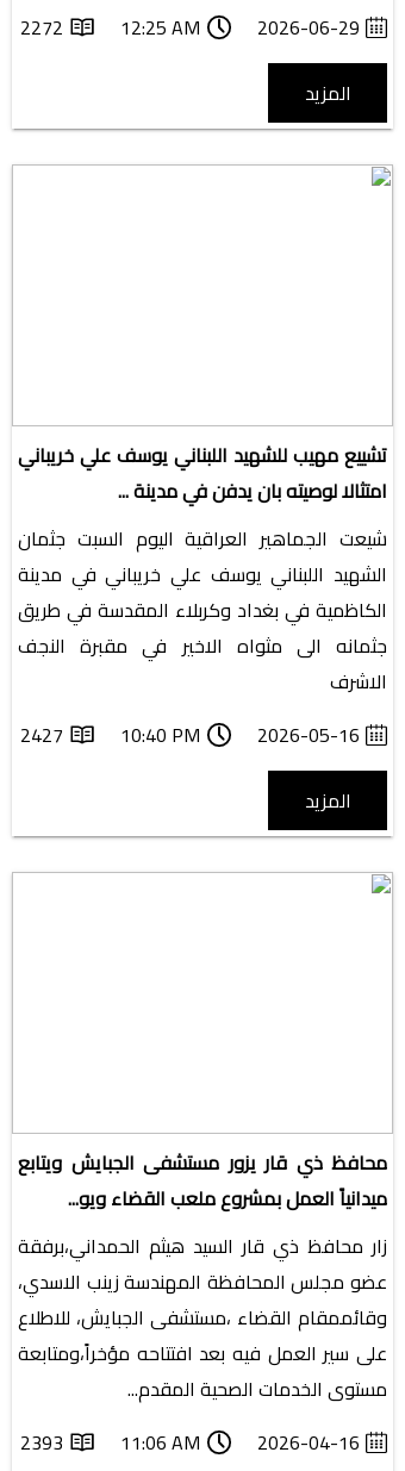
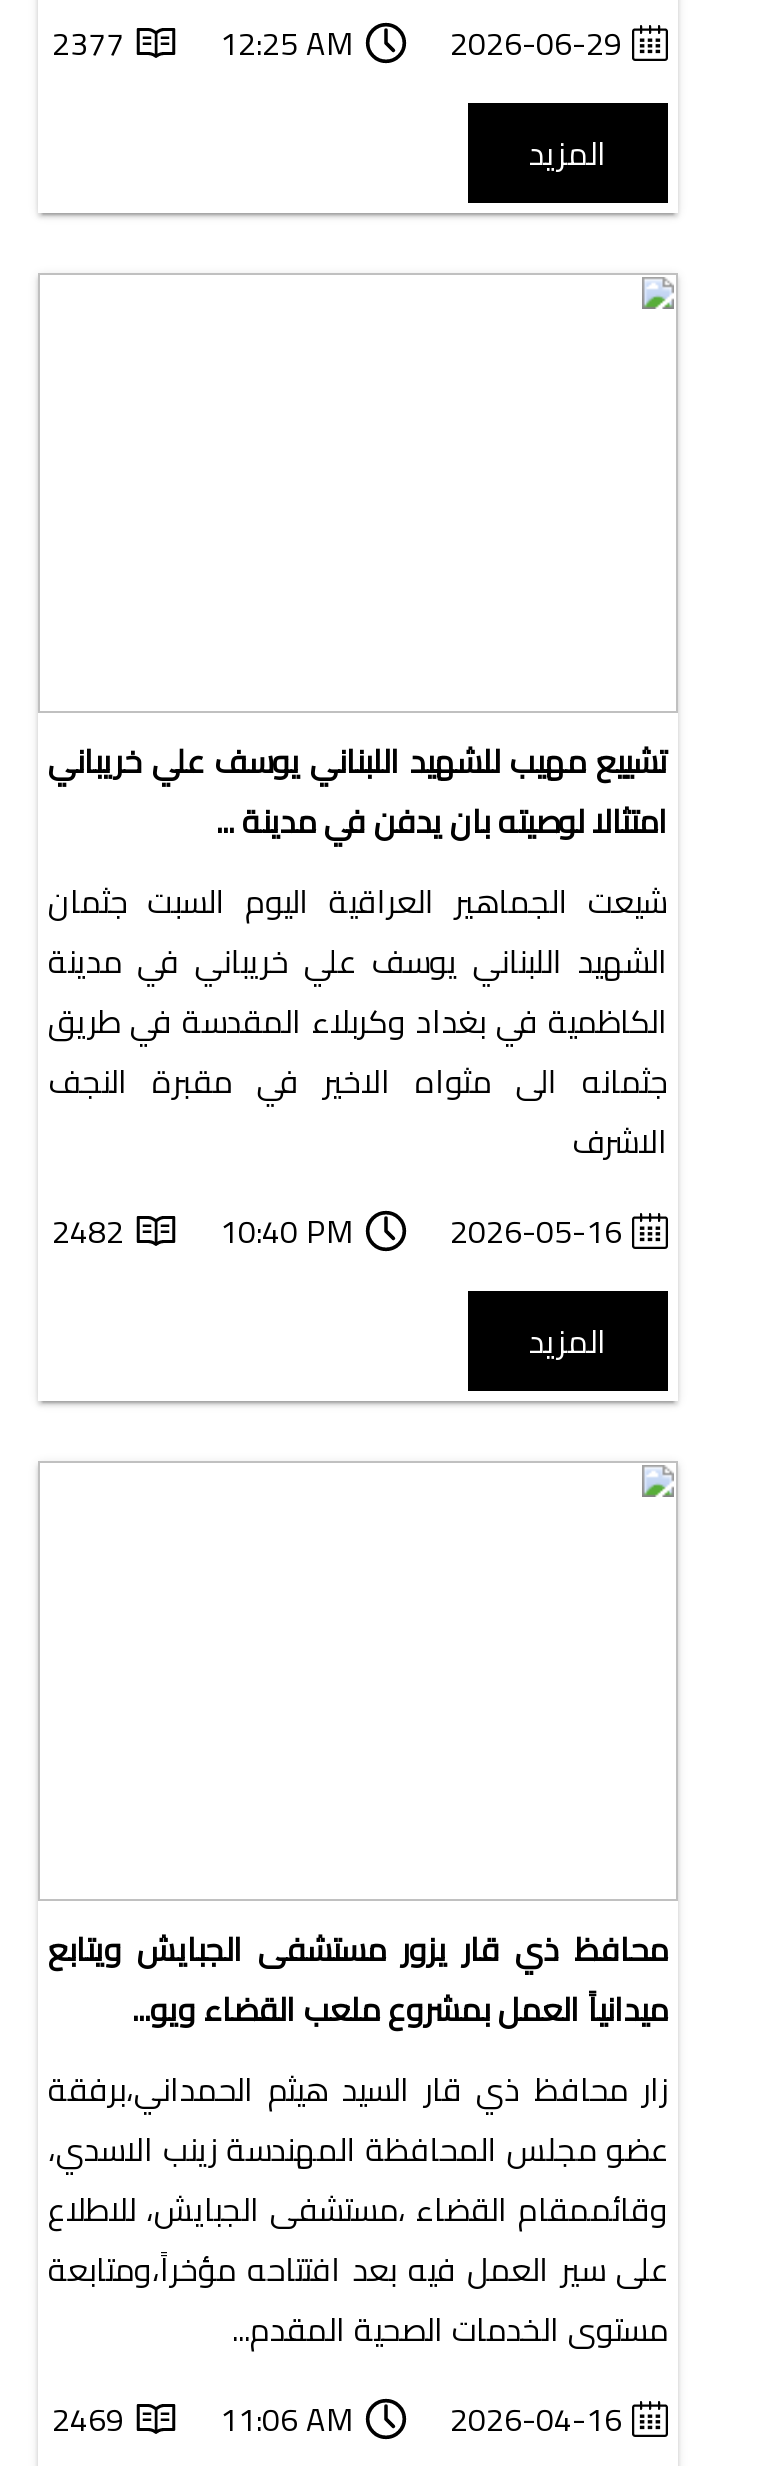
- 2272 12:25 AM 2026-06-29
+ 2377 12:25 AM 2026-06-29

- 2427 10:40 PM 2026-05-16
+ 2482 10:40 PM 2026-05-16

- 2393 11:06 AM 2026-04-16
+ 2469 11:06 AM 2026-04-16
